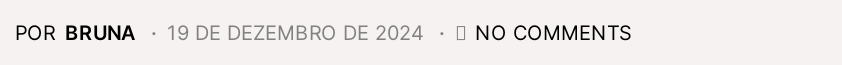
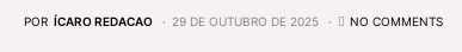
- POR BRUNA
- 19 DE DEZEMBRO DE 2024
+ POR ÍCARO REDACAO
+ 29 DE OUTUBRO DE 2025
